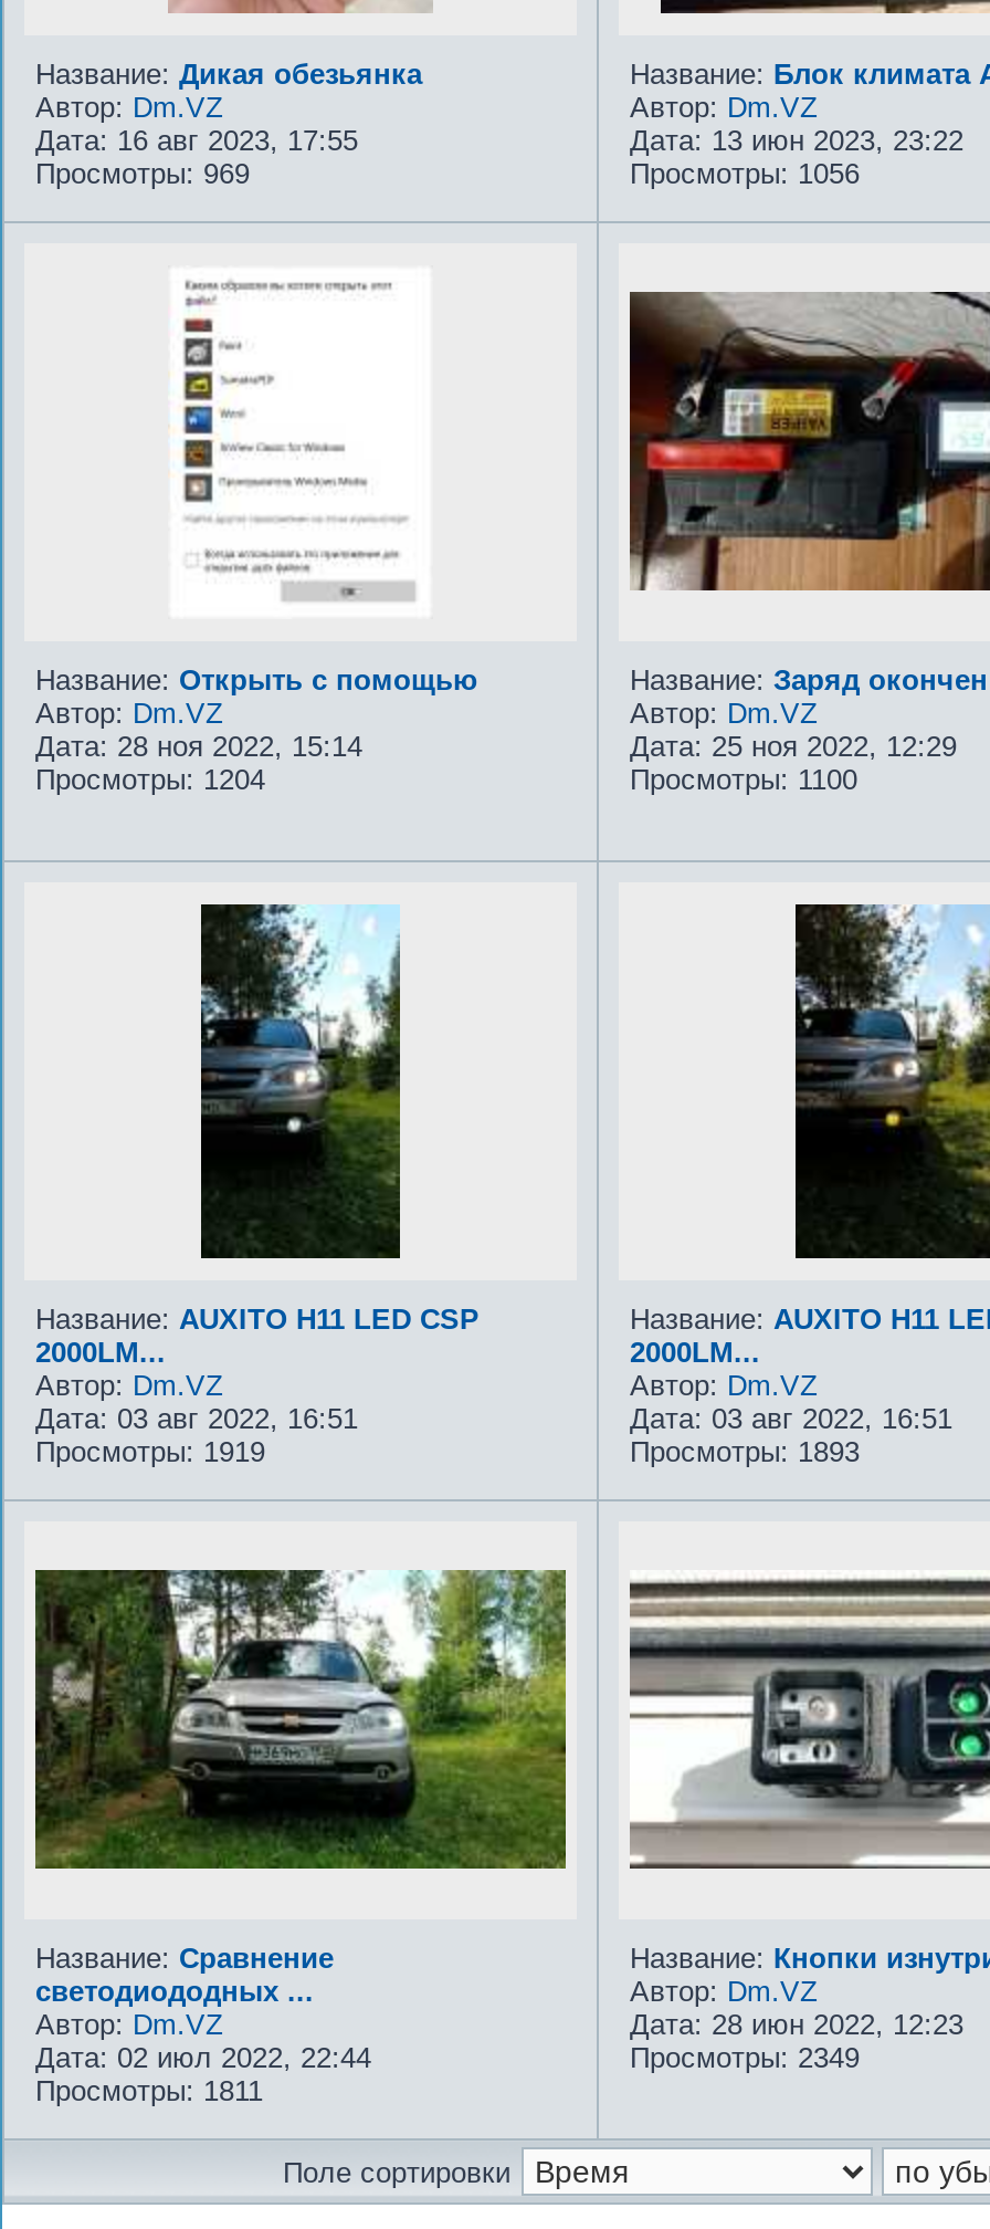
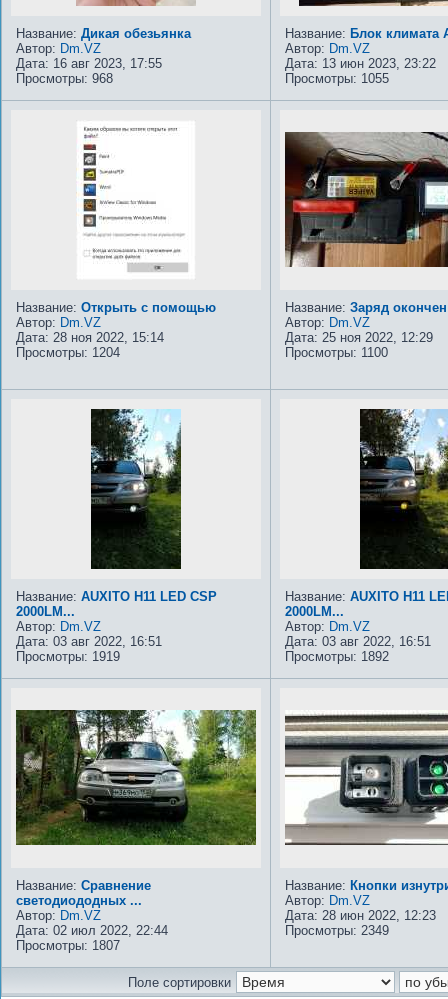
- Просмотры: 969
+ Просмотры: 968

- Просмотры: 1056
+ Просмотры: 1055

- Просмотры: 1893
+ Просмотры: 1892

- Просмотры: 1811
+ Просмотры: 1807
